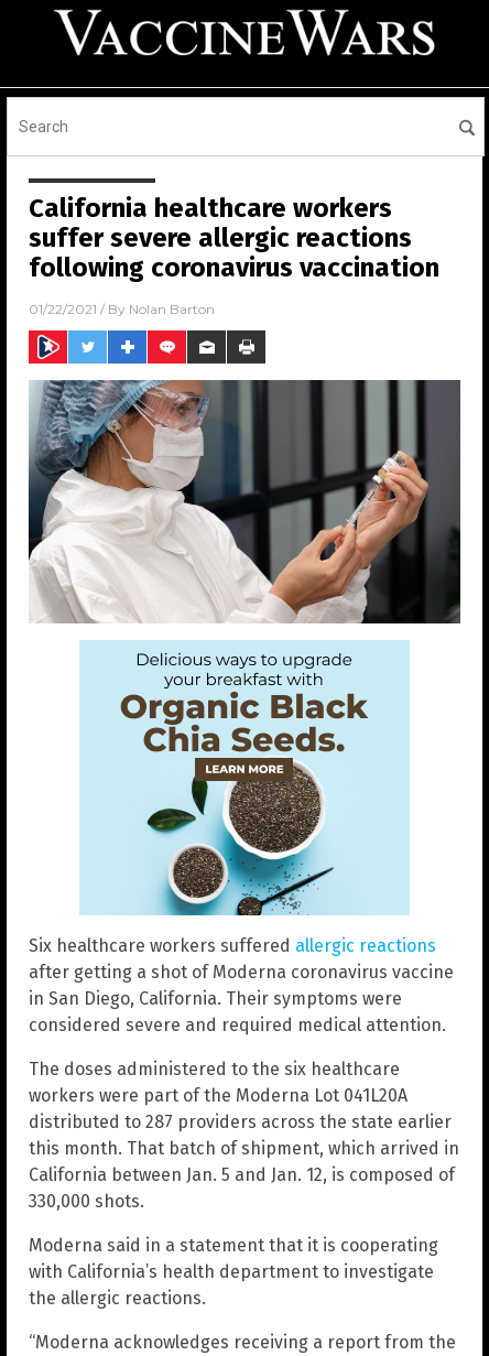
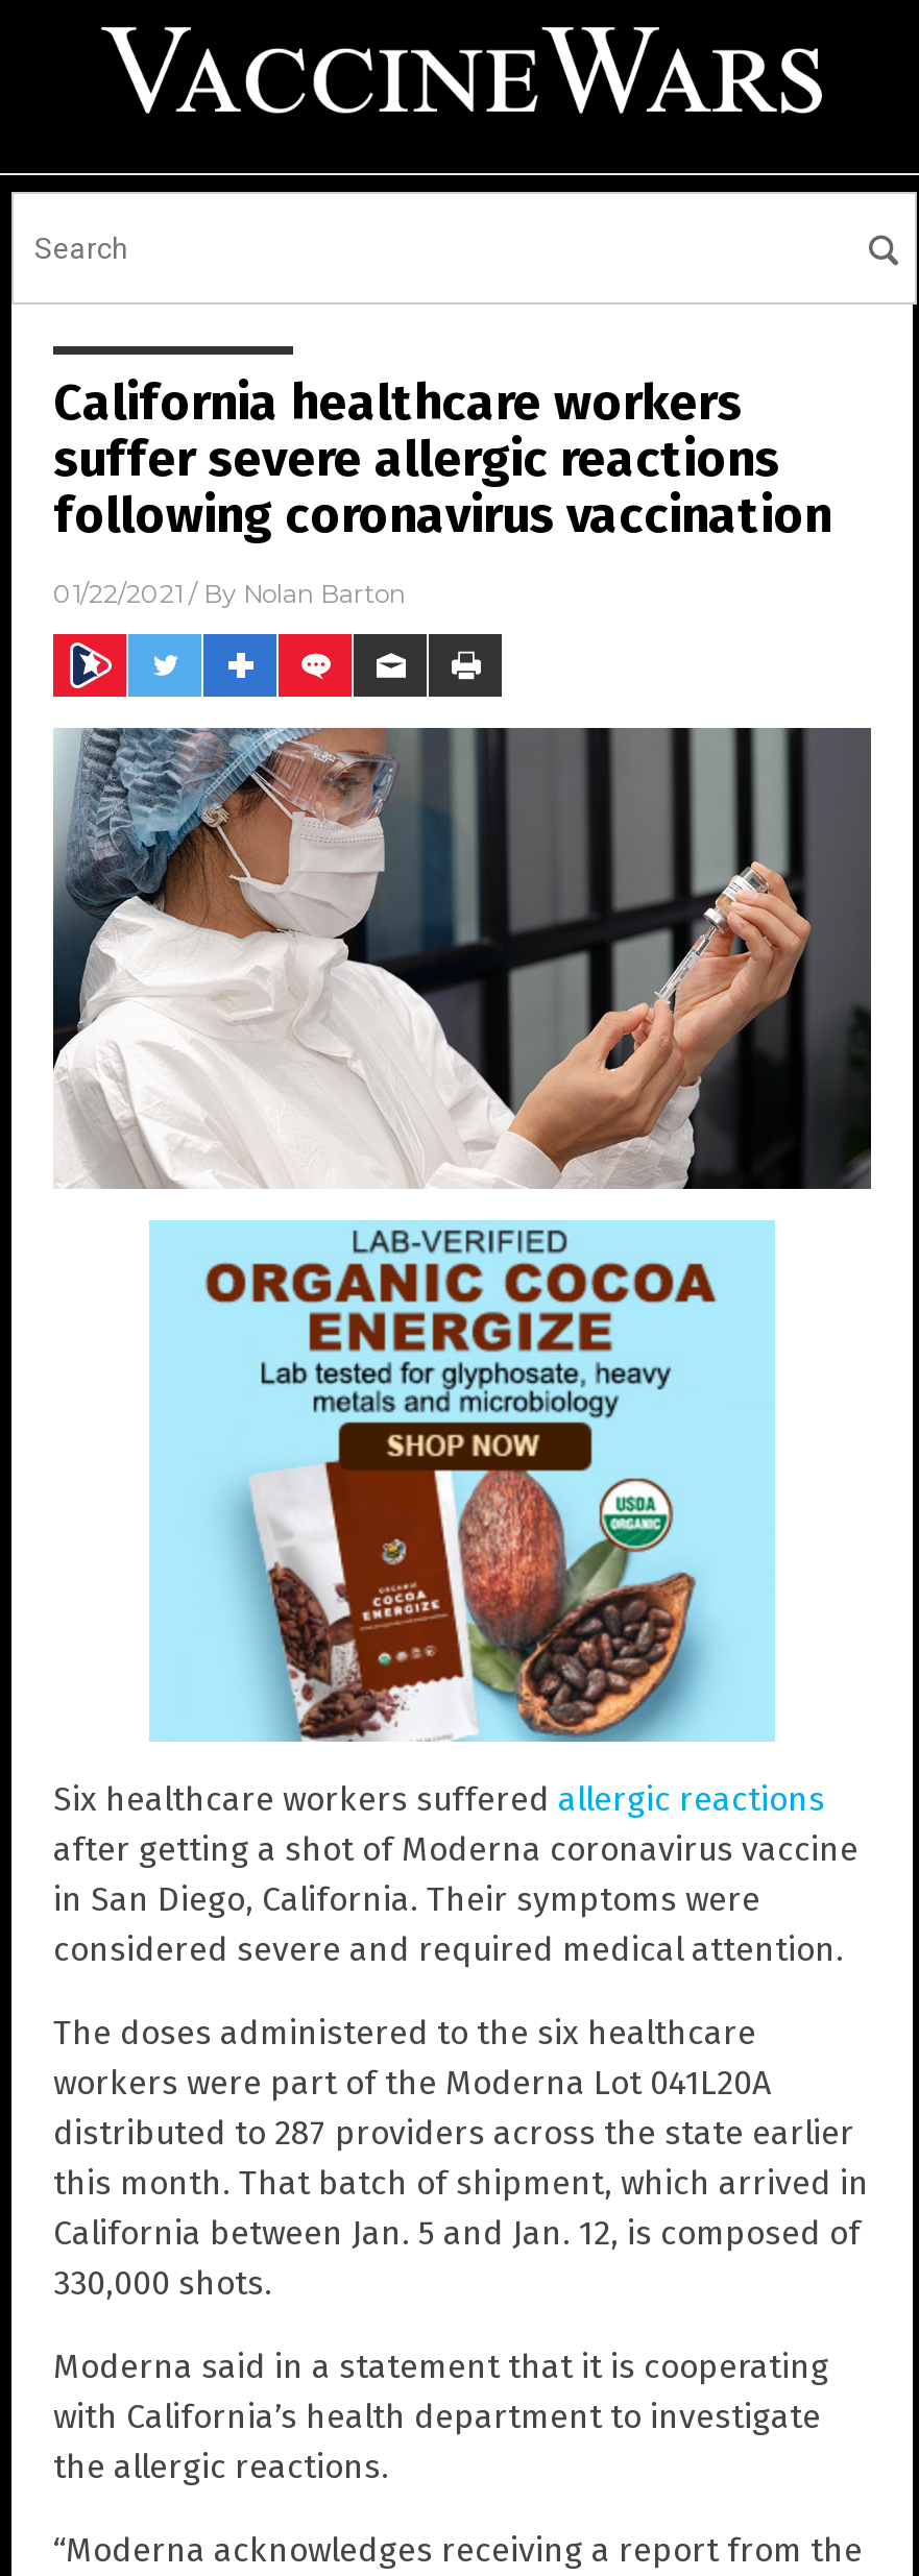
- [image]
+ [image]
